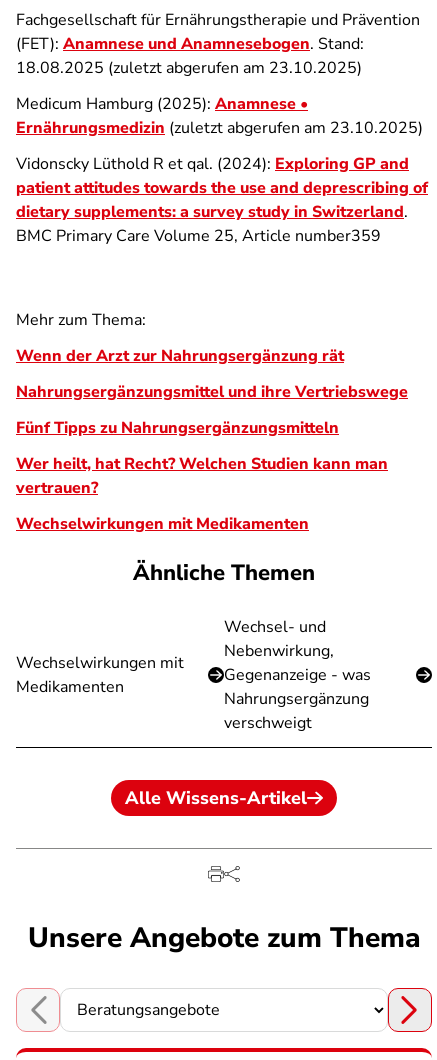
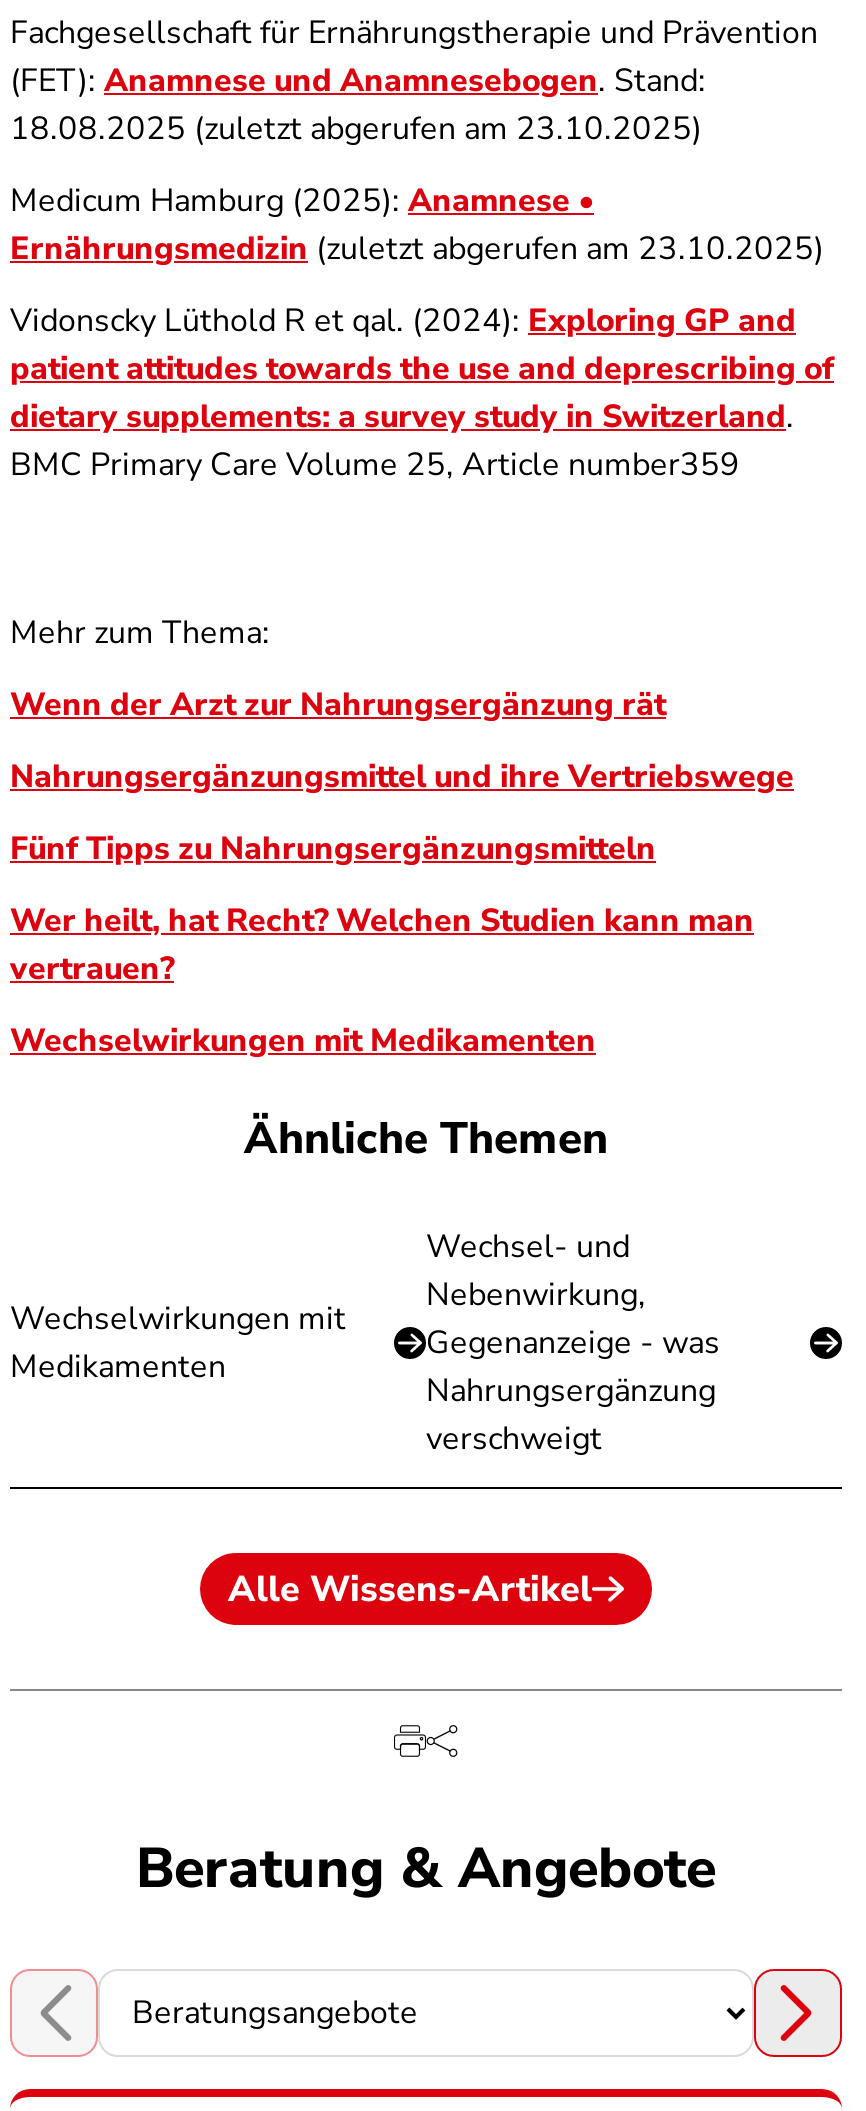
- Unsere Angebote zum Thema
+ Beratung & Angebote
